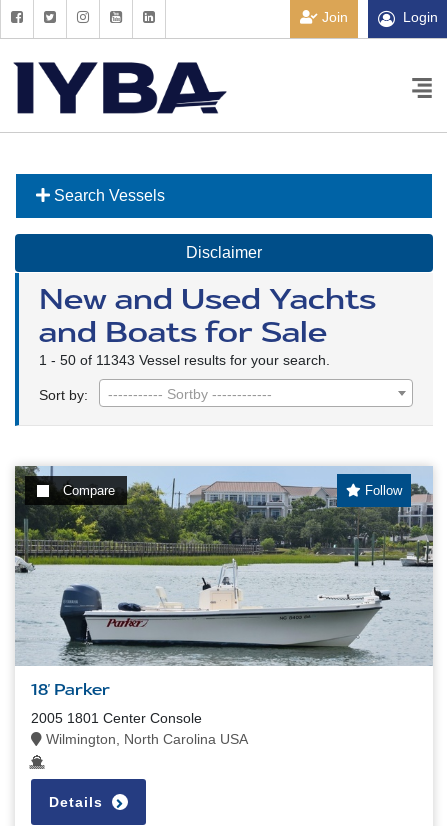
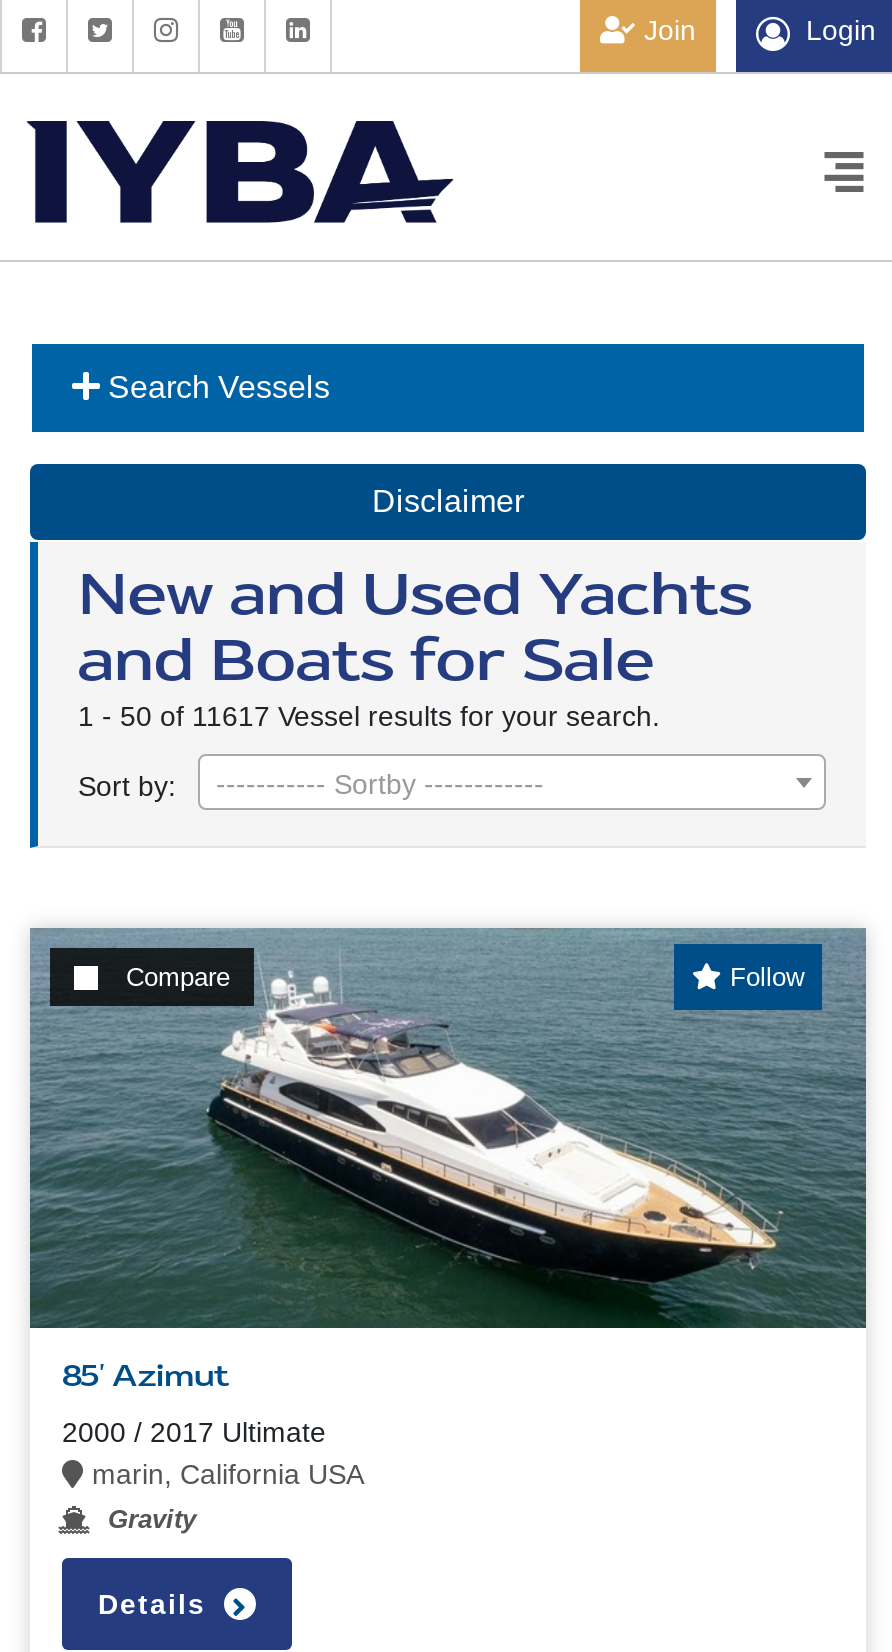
- 1 - 50 of 11343 Vessel results for your search.
+ 1 - 50 of 11617 Vessel results for your search.

- [image]
- 18' Parker
+ [image]
+ 85' Azimut

- 2005 1801 Center Console
- Wilmington, North Carolina USA
+ 2000 / 2017 Ultimate
+ marin, California USA
+ Gravity
